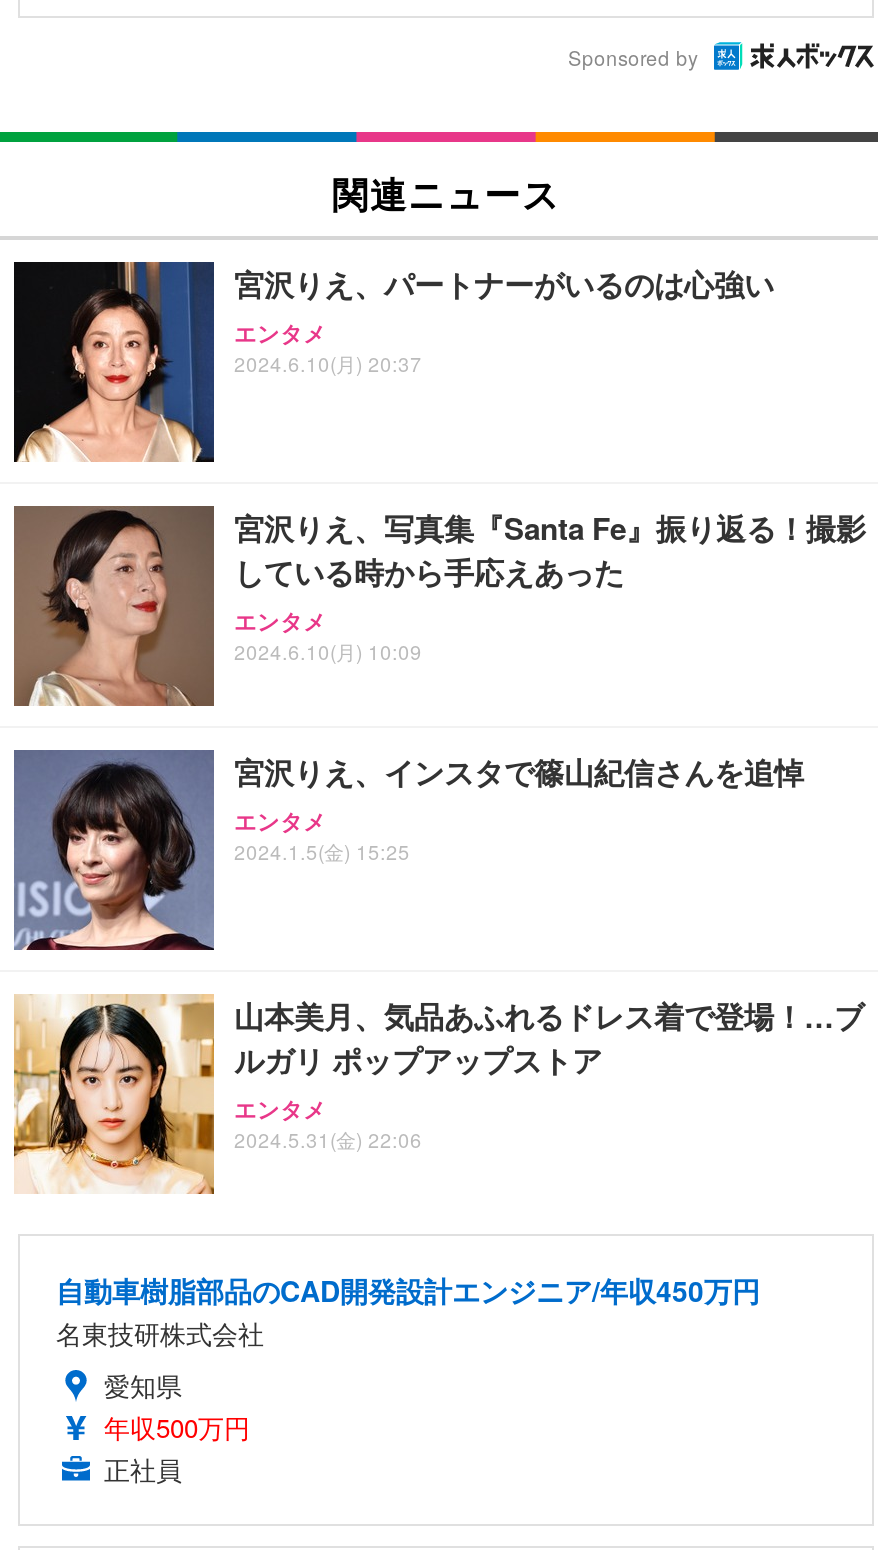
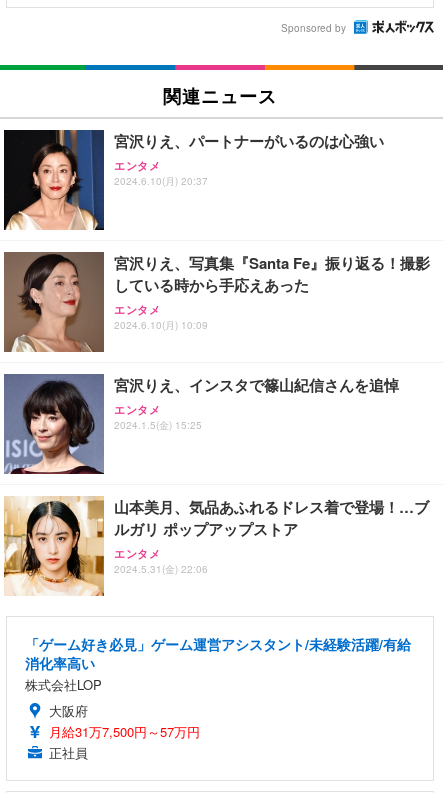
- 自動車樹脂部品のCAD開発設計エンジニア/年収450万円
- 名東技研株式会社
- 愛知県
- 年収500万円
+ 「ゲーム好き必見」ゲーム運営アシスタント/未経験活躍/有給
+ 消化率高い
+ 株式会社LOP
+ 大阪府
+ 月給31万7,500円～57万円
